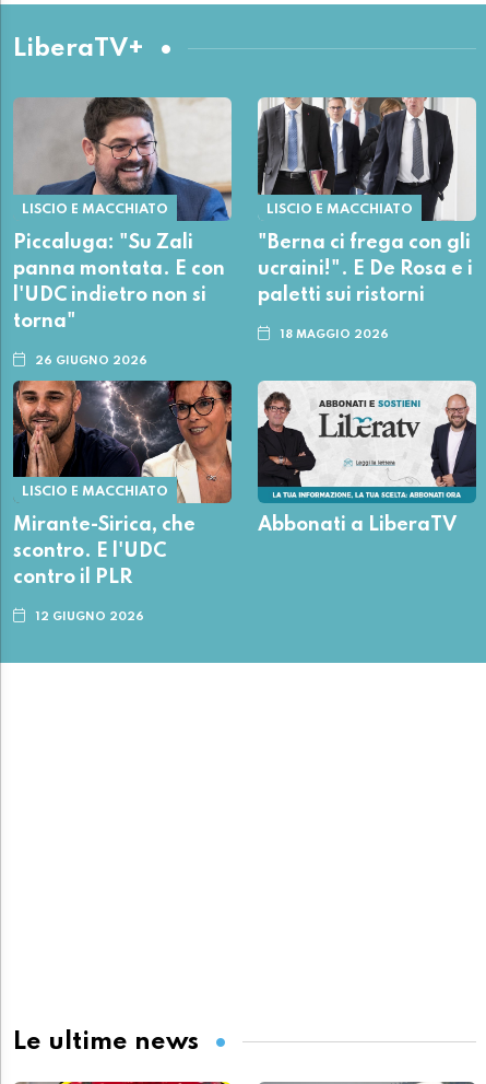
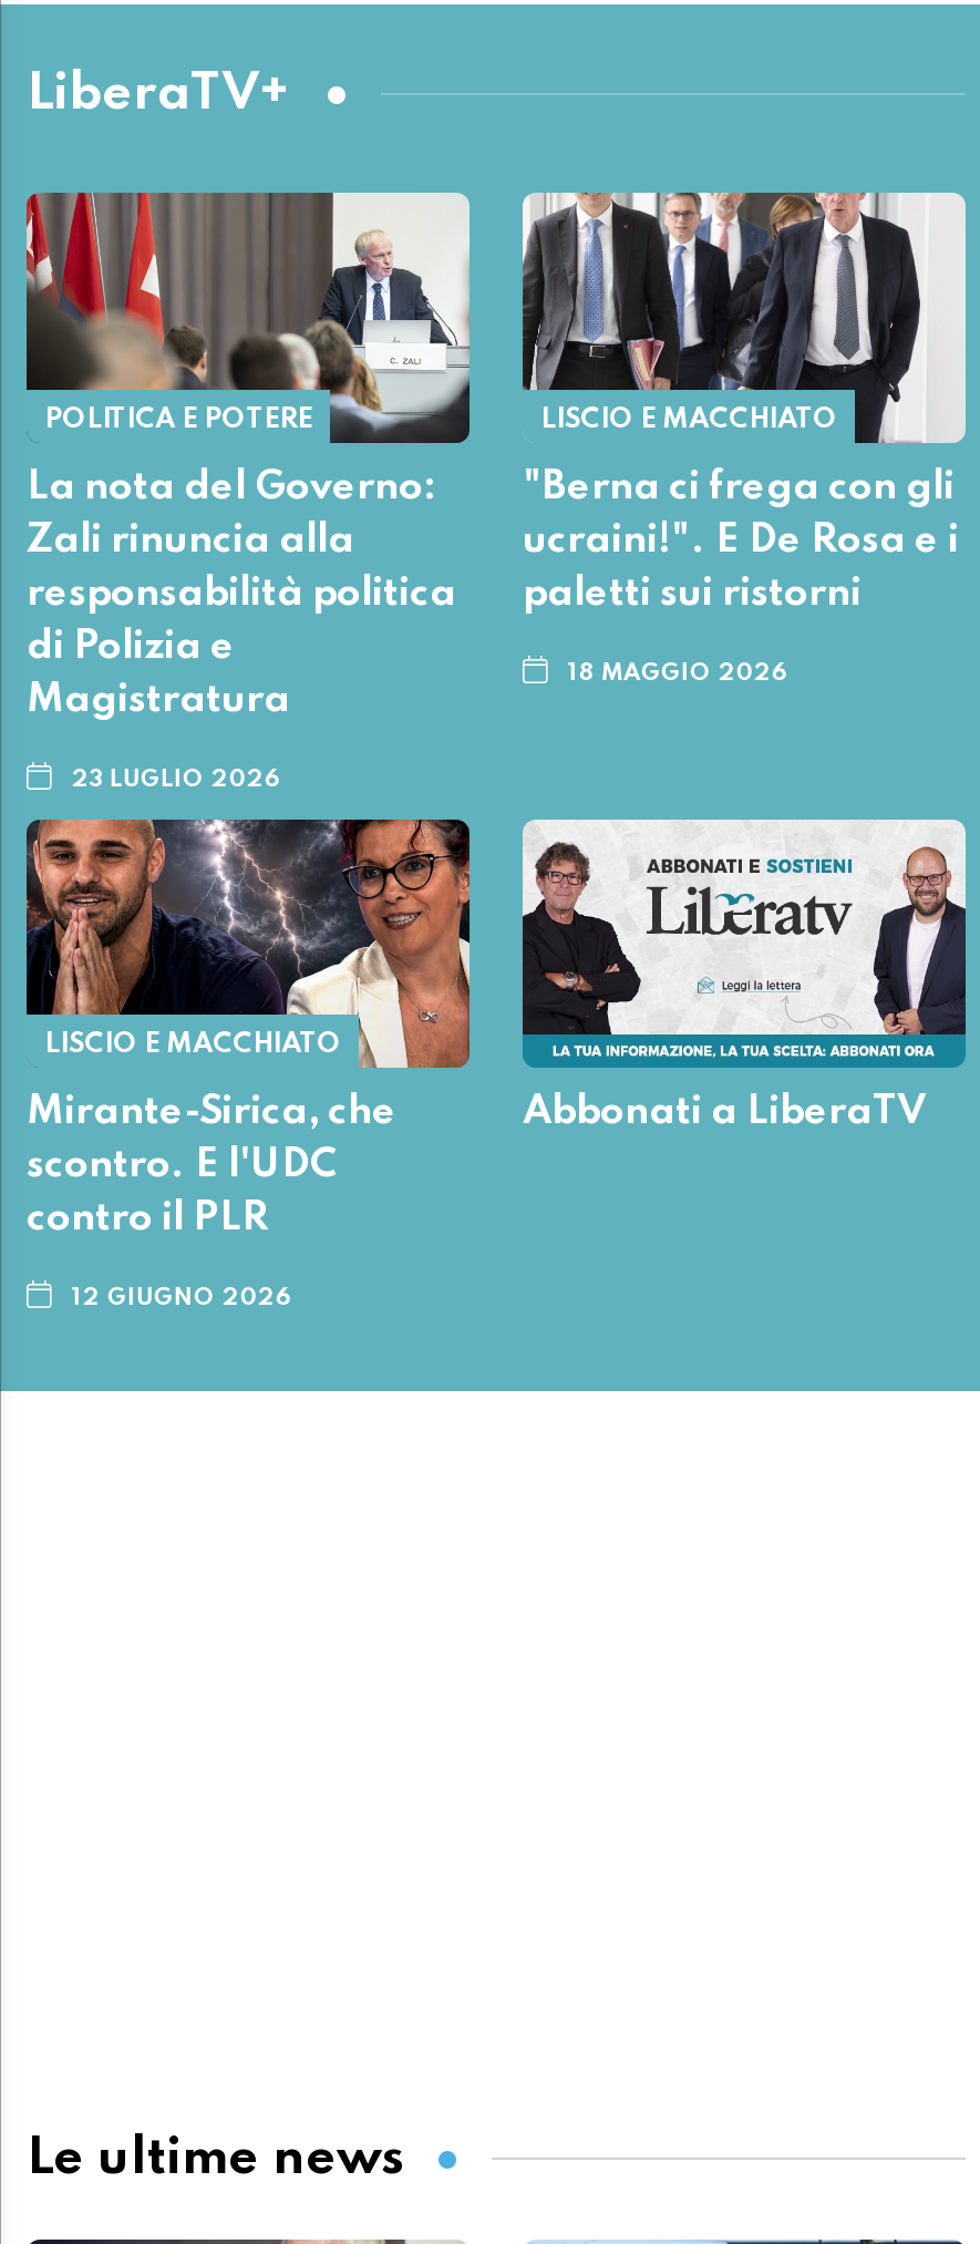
- [image]
- LISCIO E MACCHIATO
+ [image]
+ POLITICA E POTERE

- Piccaluga: "Su Zali
- panna montata. E con
- l'UDC indietro non si
- torna"
+ La nota del Governo:
+ Zali rinuncia alla
+ responsabilità politica
+ di Polizia e
+ Magistratura

- 26 GIUGNO 2026
+ 23 LUGLIO 2026
